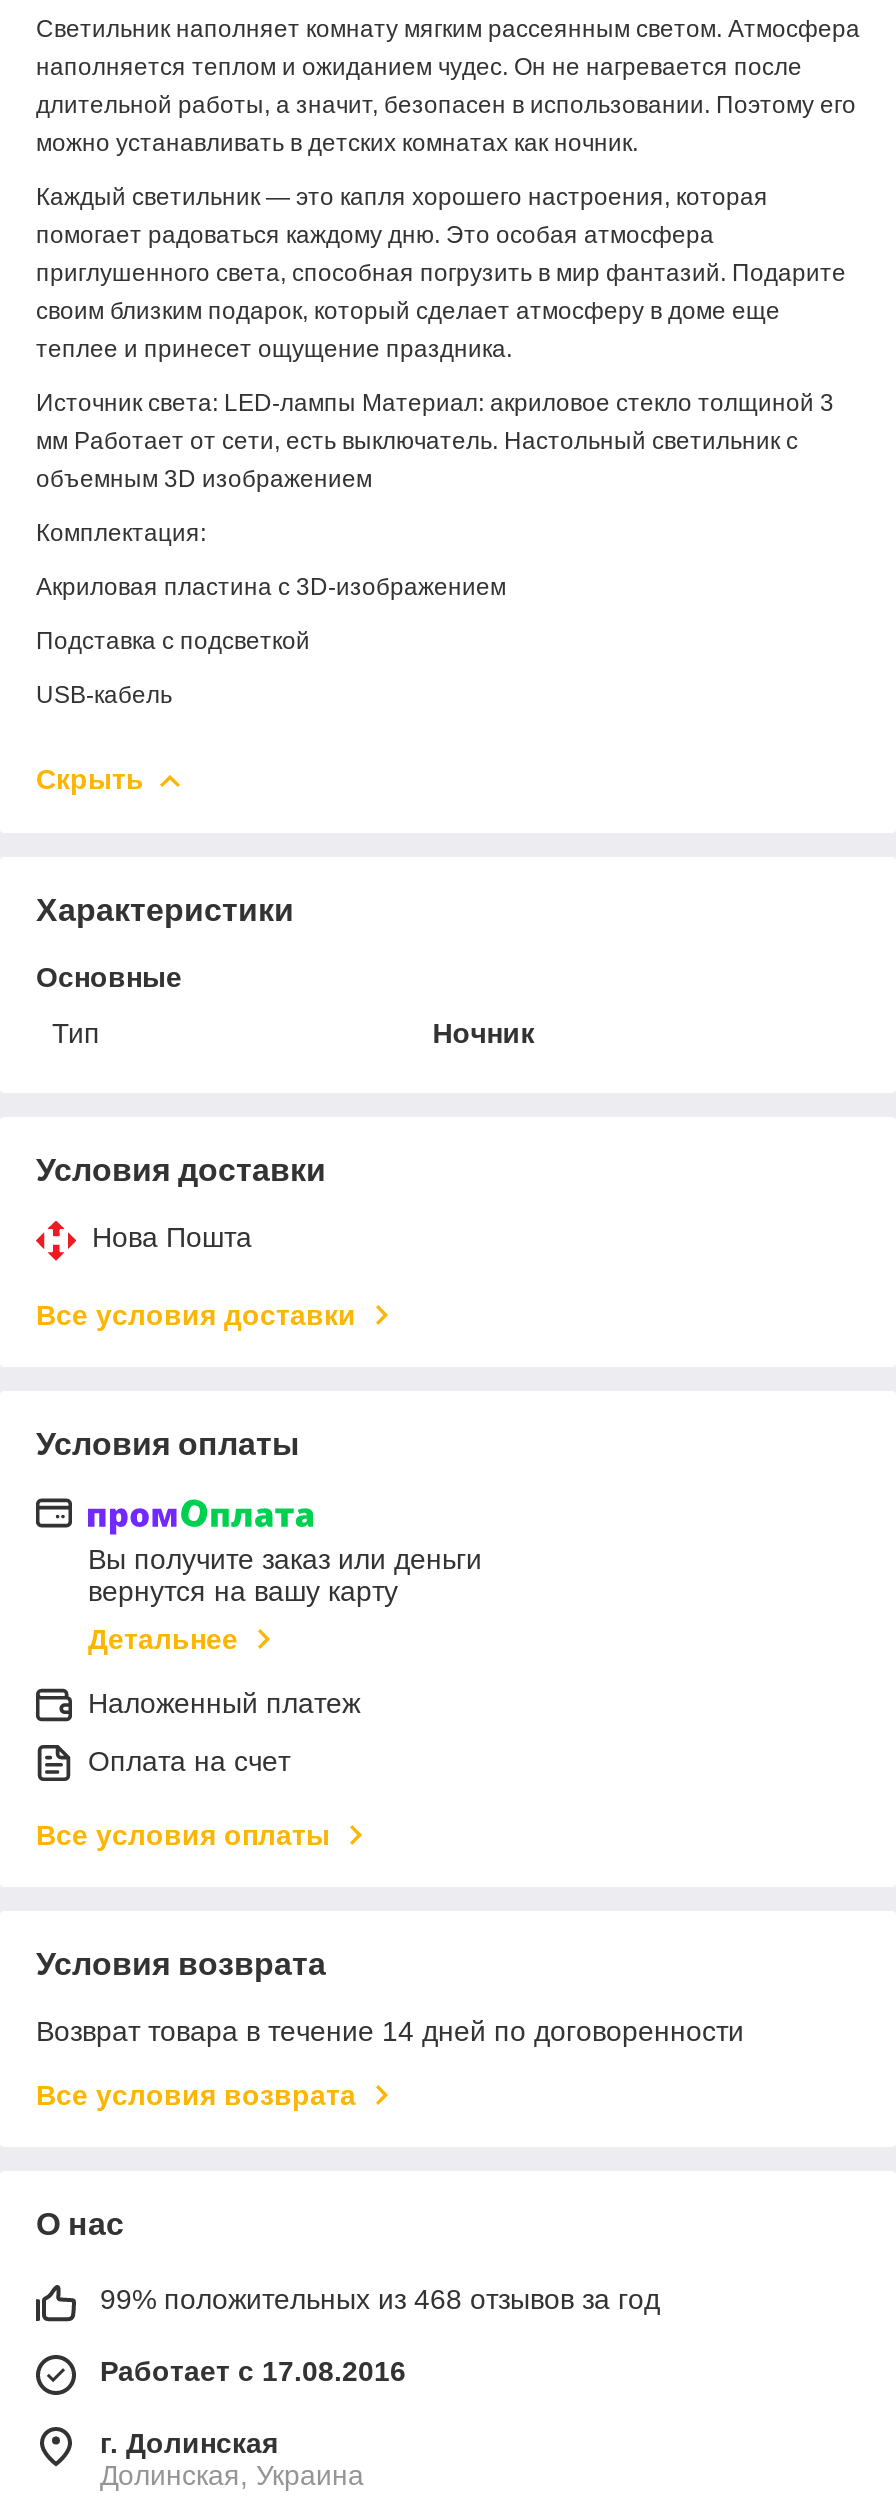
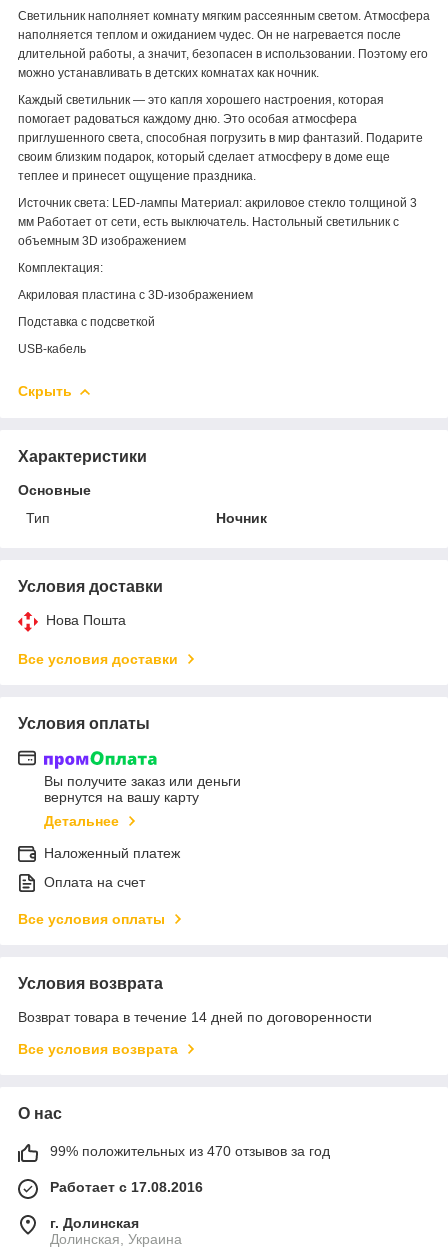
- 99% положительных из 468 отзывов за год
+ 99% положительных из 470 отзывов за год
